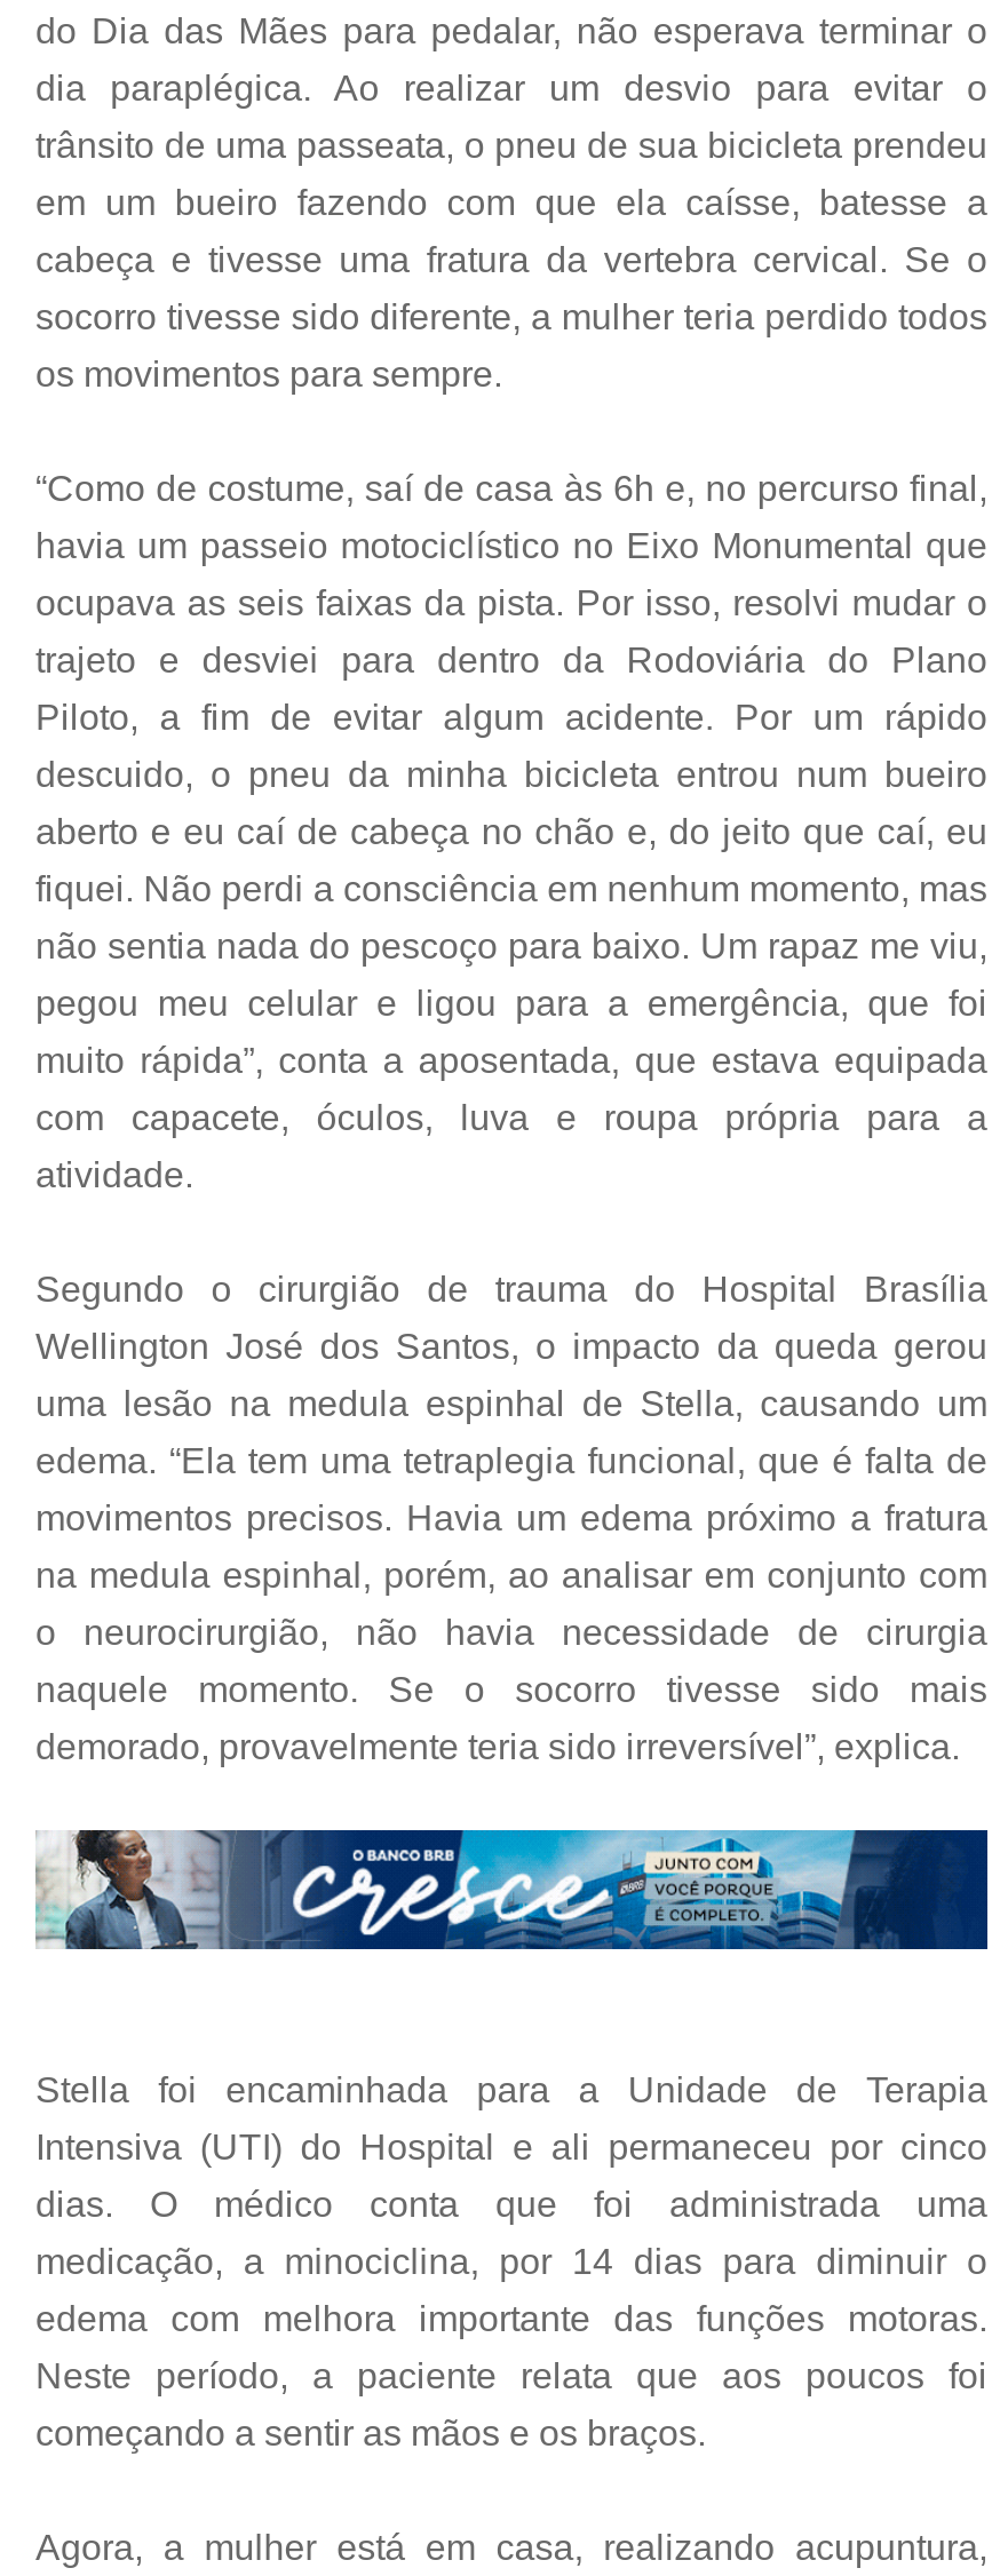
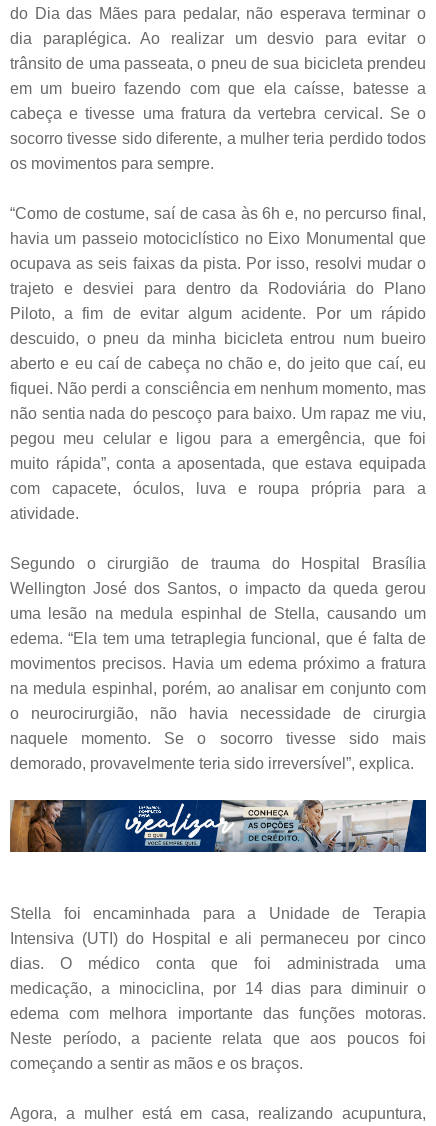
- [image]
+ [image]
